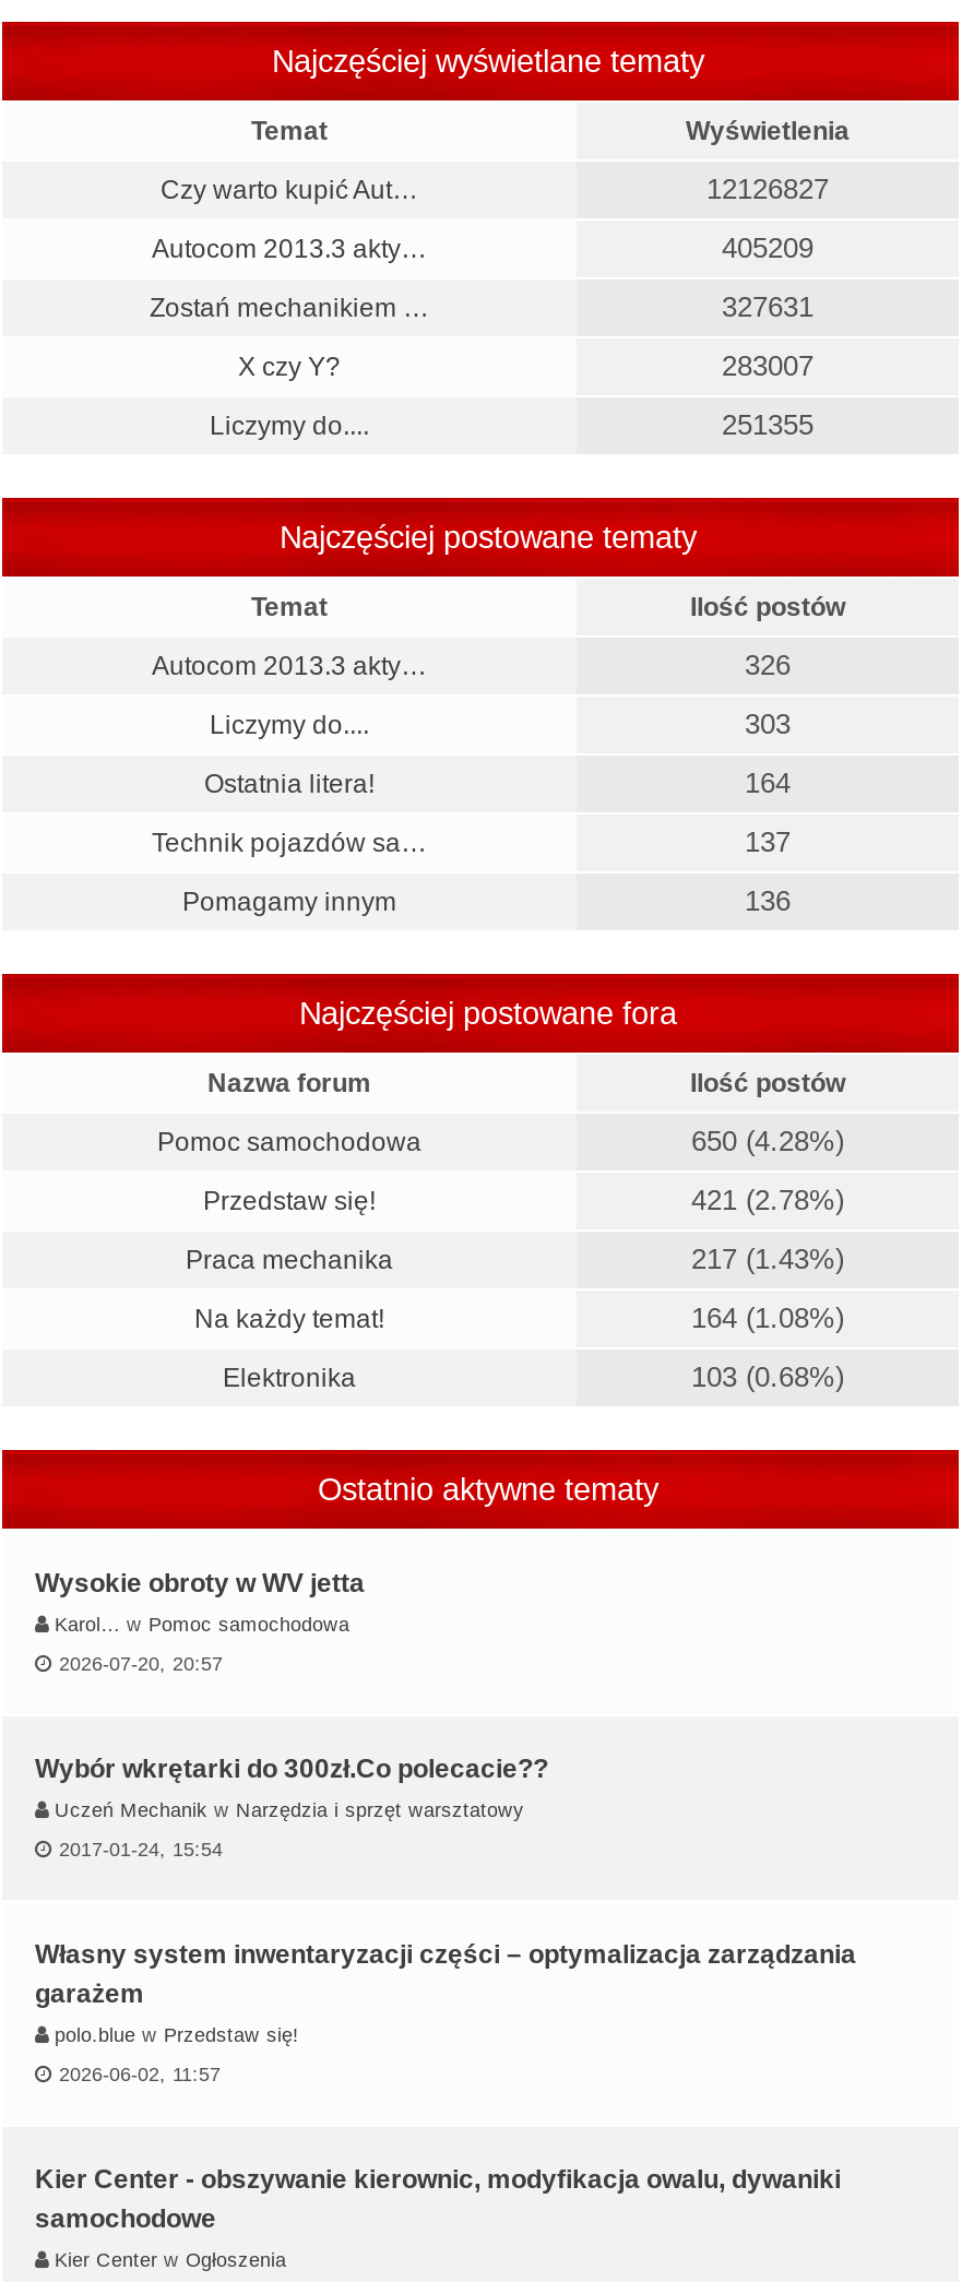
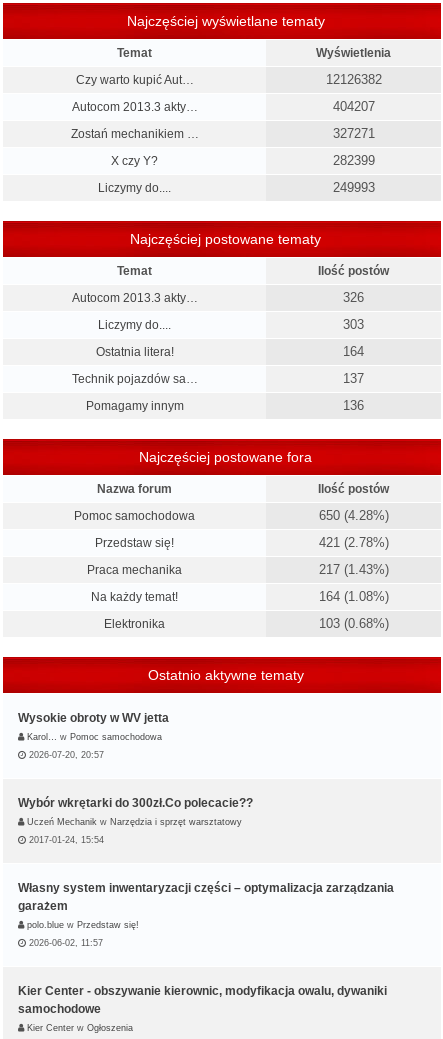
- 12126827
+ 12126382

- 405209
+ 404207

- 327631
+ 327271

- 283007
+ 282399

- 251355
+ 249993
